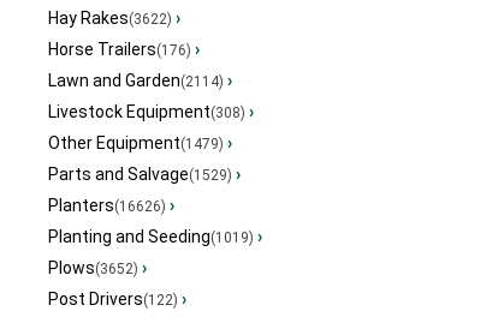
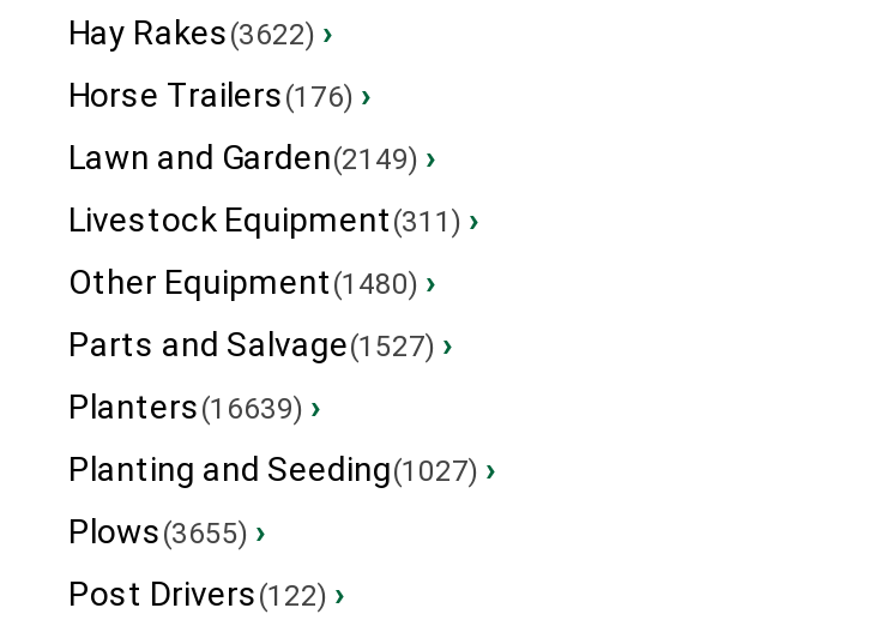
- Lawn and Garden(2114) ›
+ Lawn and Garden(2149) ›

- Livestock Equipment(308) ›
+ Livestock Equipment(311) ›

- Other Equipment(1479) ›
+ Other Equipment(1480) ›

- Parts and Salvage(1529) ›
+ Parts and Salvage(1527) ›

- Planters(16626) ›
+ Planters(16639) ›

- Planting and Seeding(1019) ›
+ Planting and Seeding(1027) ›

- Plows(3652) ›
+ Plows(3655) ›
